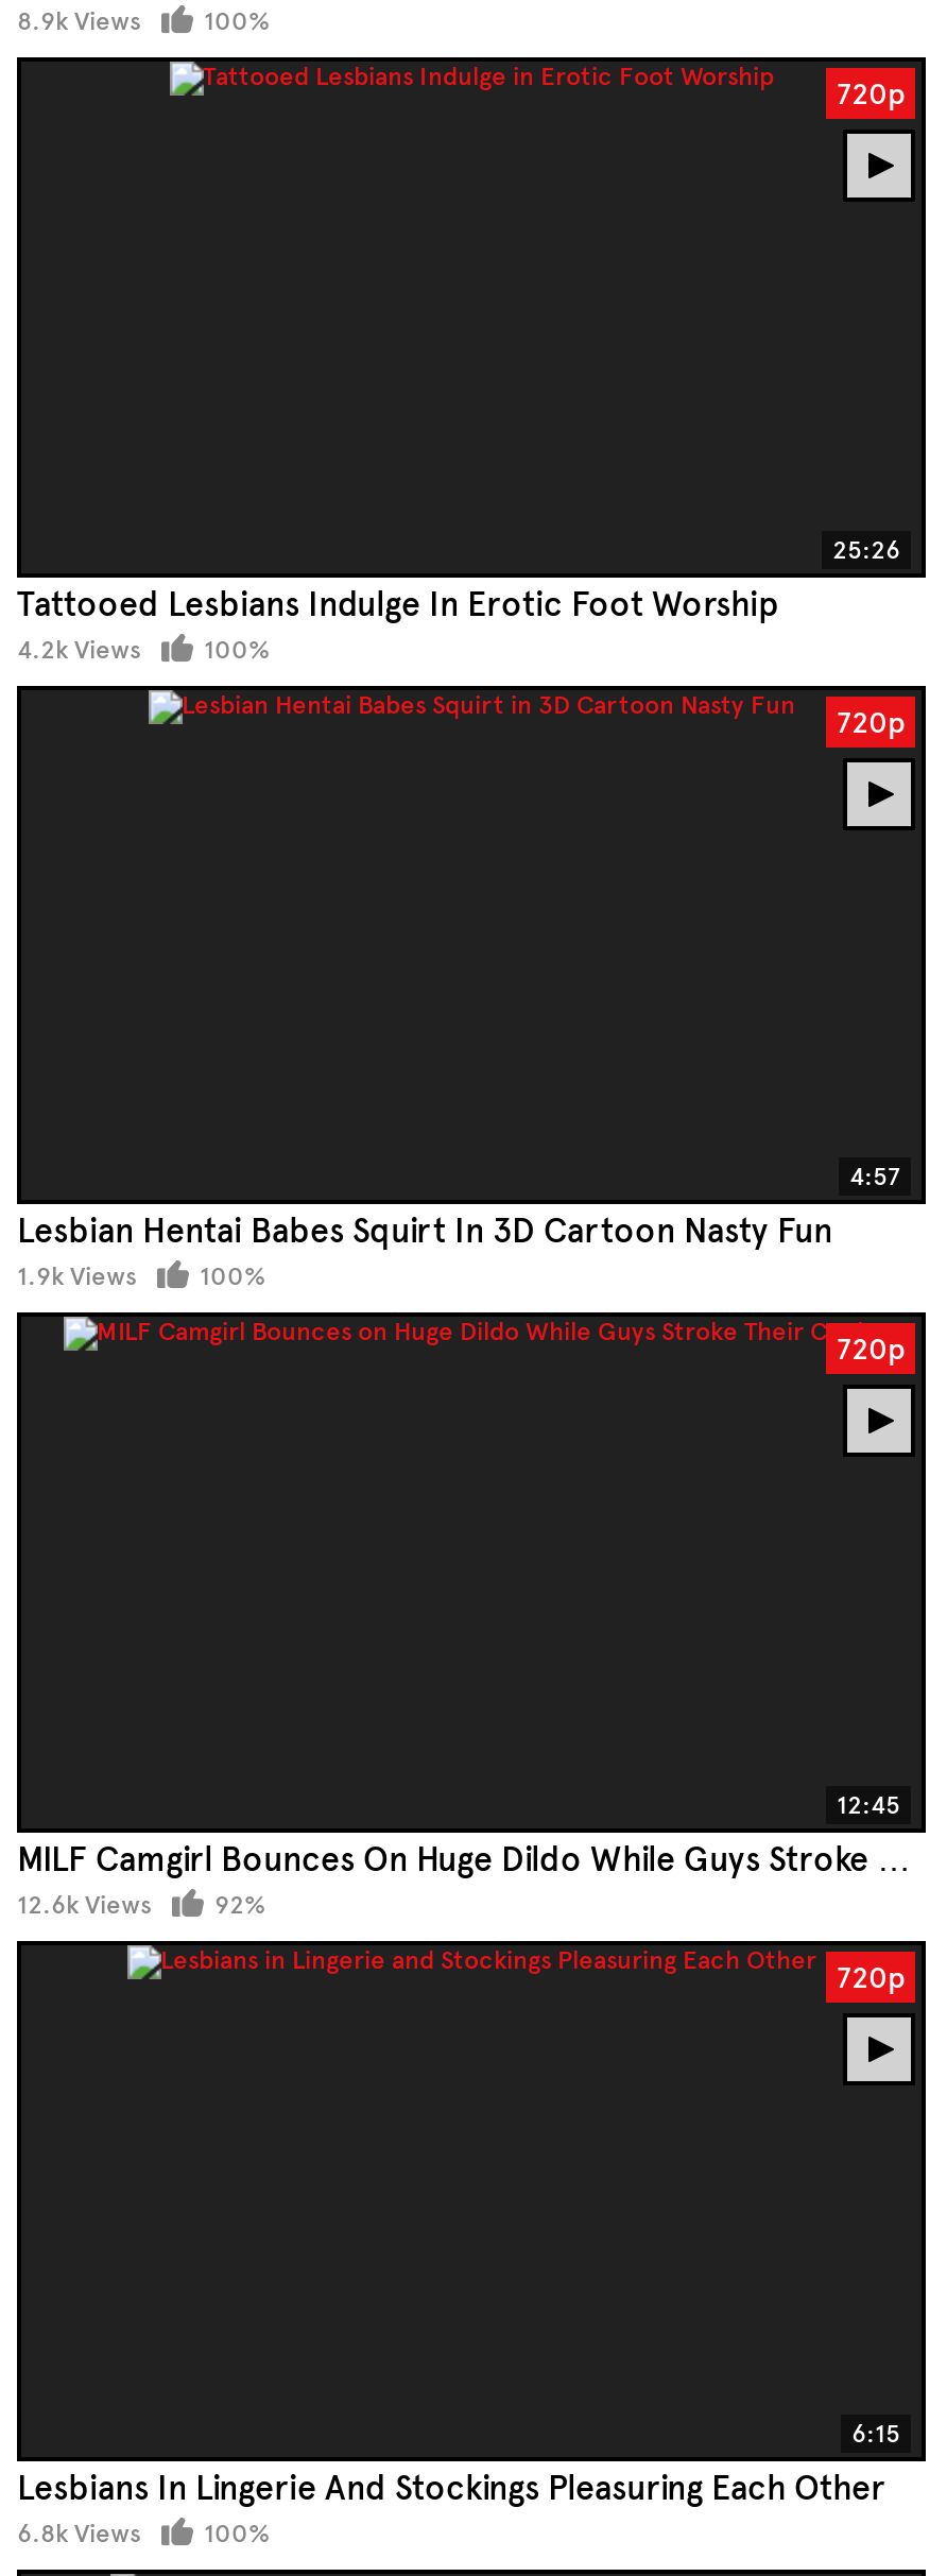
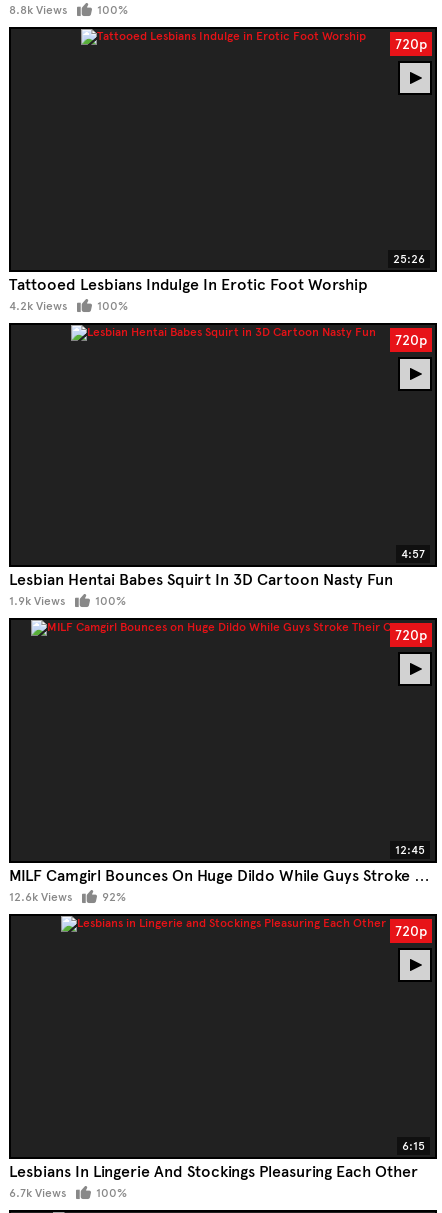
- 8.9k Views
+ 8.8k Views

- 6.8k Views
+ 6.7k Views
